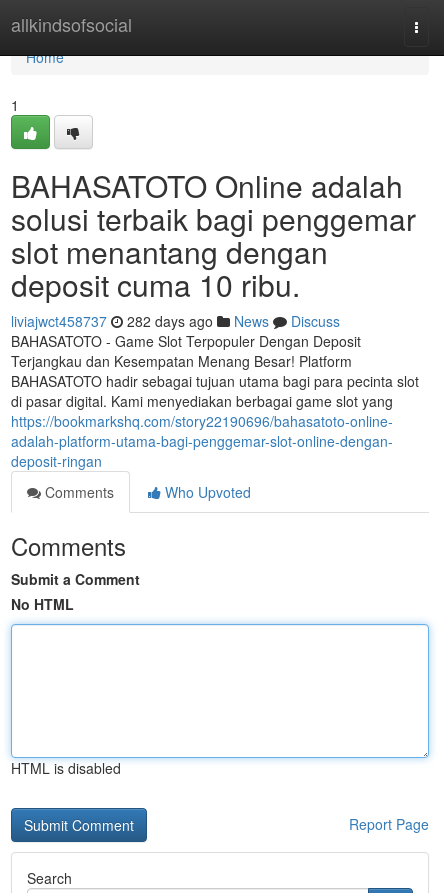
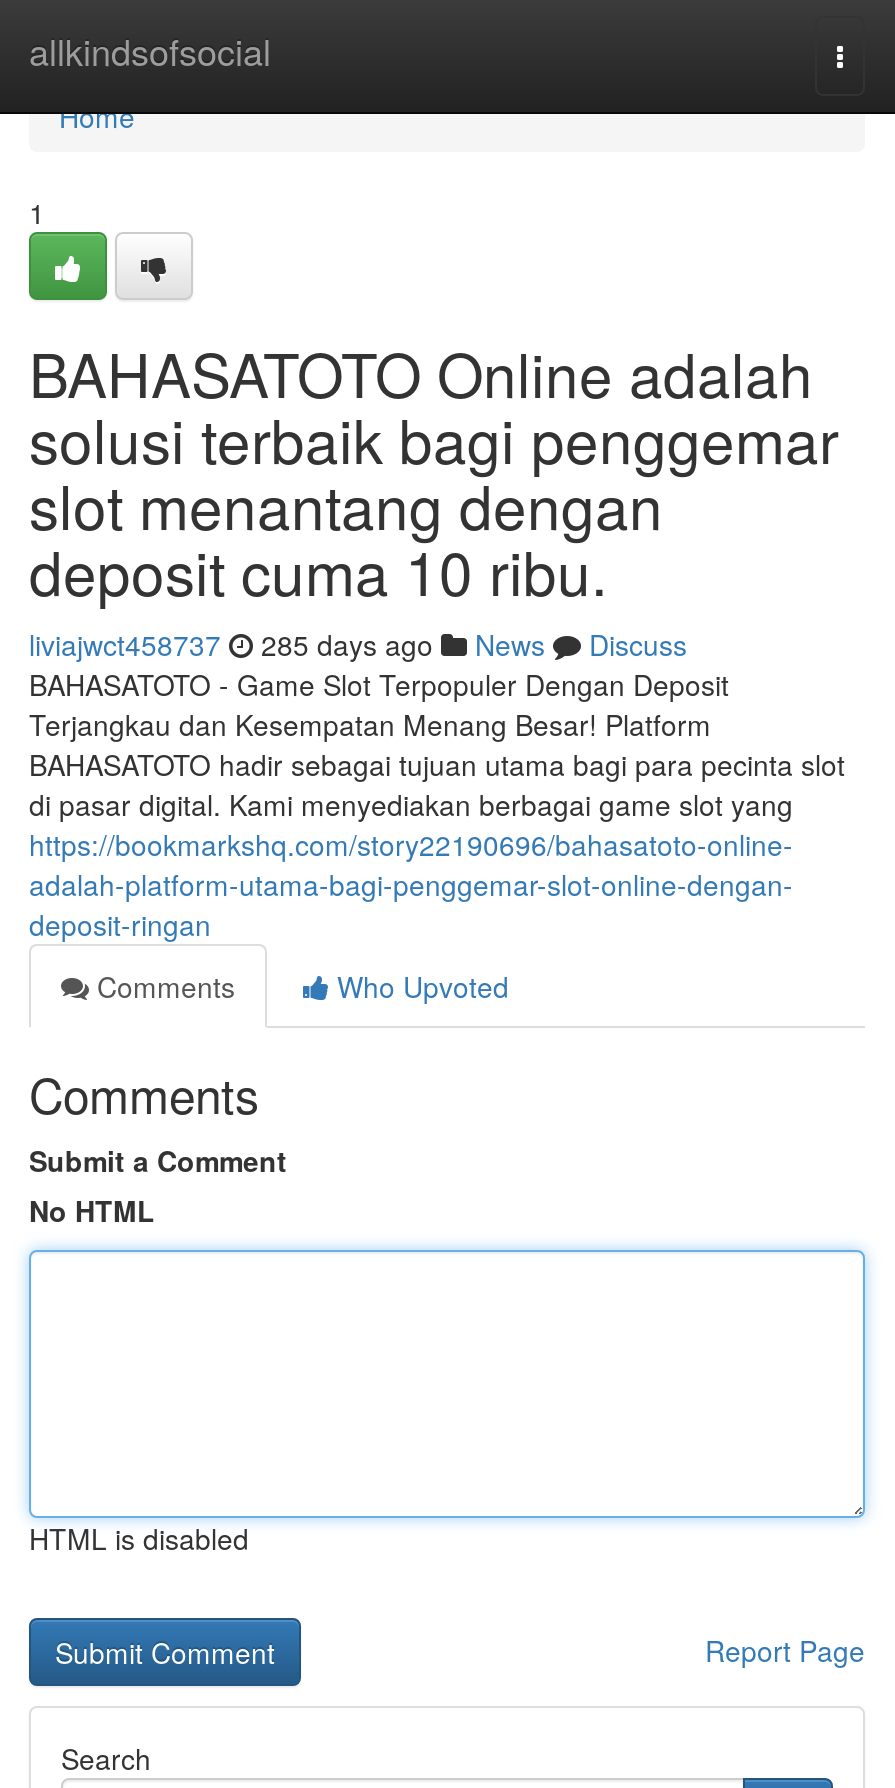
- liviajwct458737 282 days ago News Discuss
+ liviajwct458737 285 days ago News Discuss
